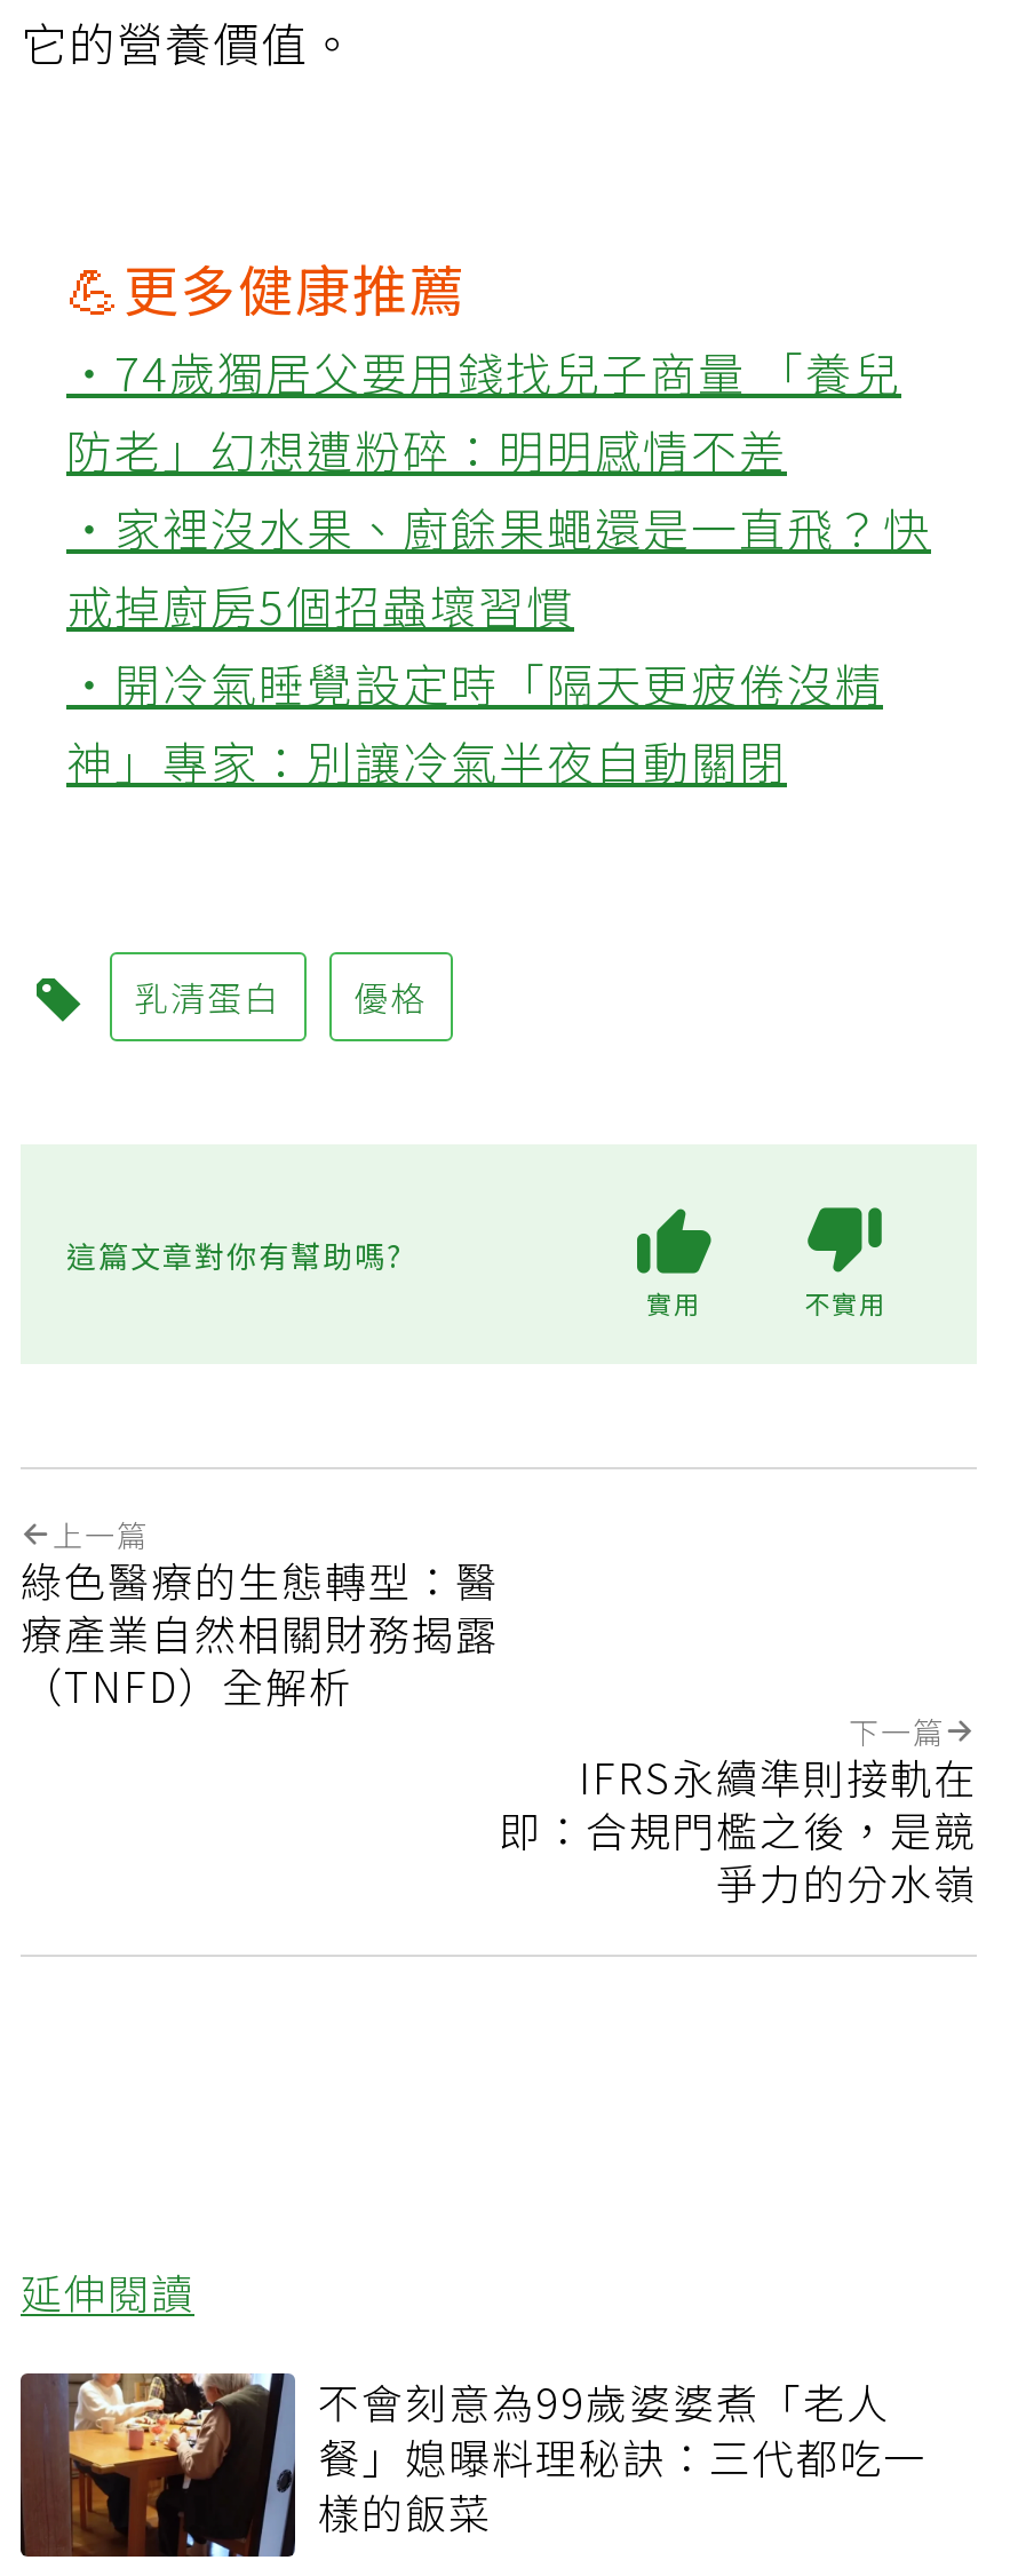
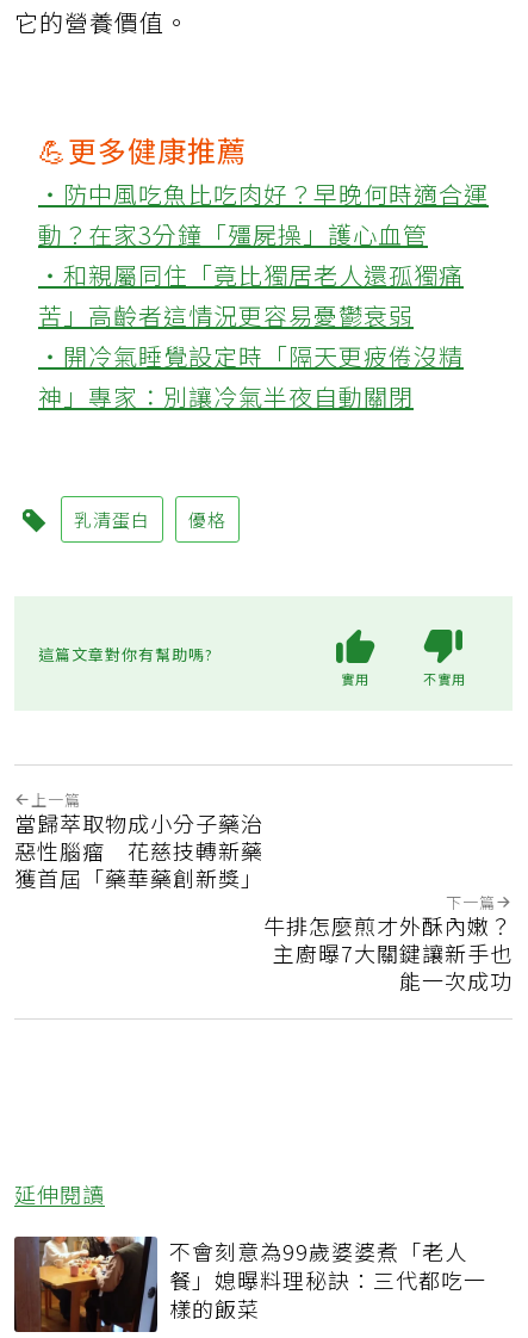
- ‧74歲獨居父要用錢找兒子商量 「養兒
- 防老」幻想遭粉碎：明明感情不差
- ‧家裡沒水果、廚餘果蠅還是一直飛？快
- 戒掉廚房5個招蟲壞習慣
+ ‧防中風吃魚比吃肉好？早晚何時適合運
+ 動？在家3分鐘「殭屍操」護心血管
+ ‧和親屬同住「竟比獨居老人還孤獨痛
+ 苦」高齡者這情況更容易憂鬱衰弱

- 綠色醫療的生態轉型：醫
- 療產業自然相關財務揭露
- （TNFD）全解析
+ 當歸萃取物成小分子藥治
+ 惡性腦瘤 花慈技轉新藥
+ 獲首屆「藥華藥創新獎」

- IFRS永續準則接軌在
- 即：合規門檻之後，是競
- 爭力的分水嶺
+ 牛排怎麼煎才外酥內嫩？
+ 主廚曝7大關鍵讓新手也
+ 能一次成功
